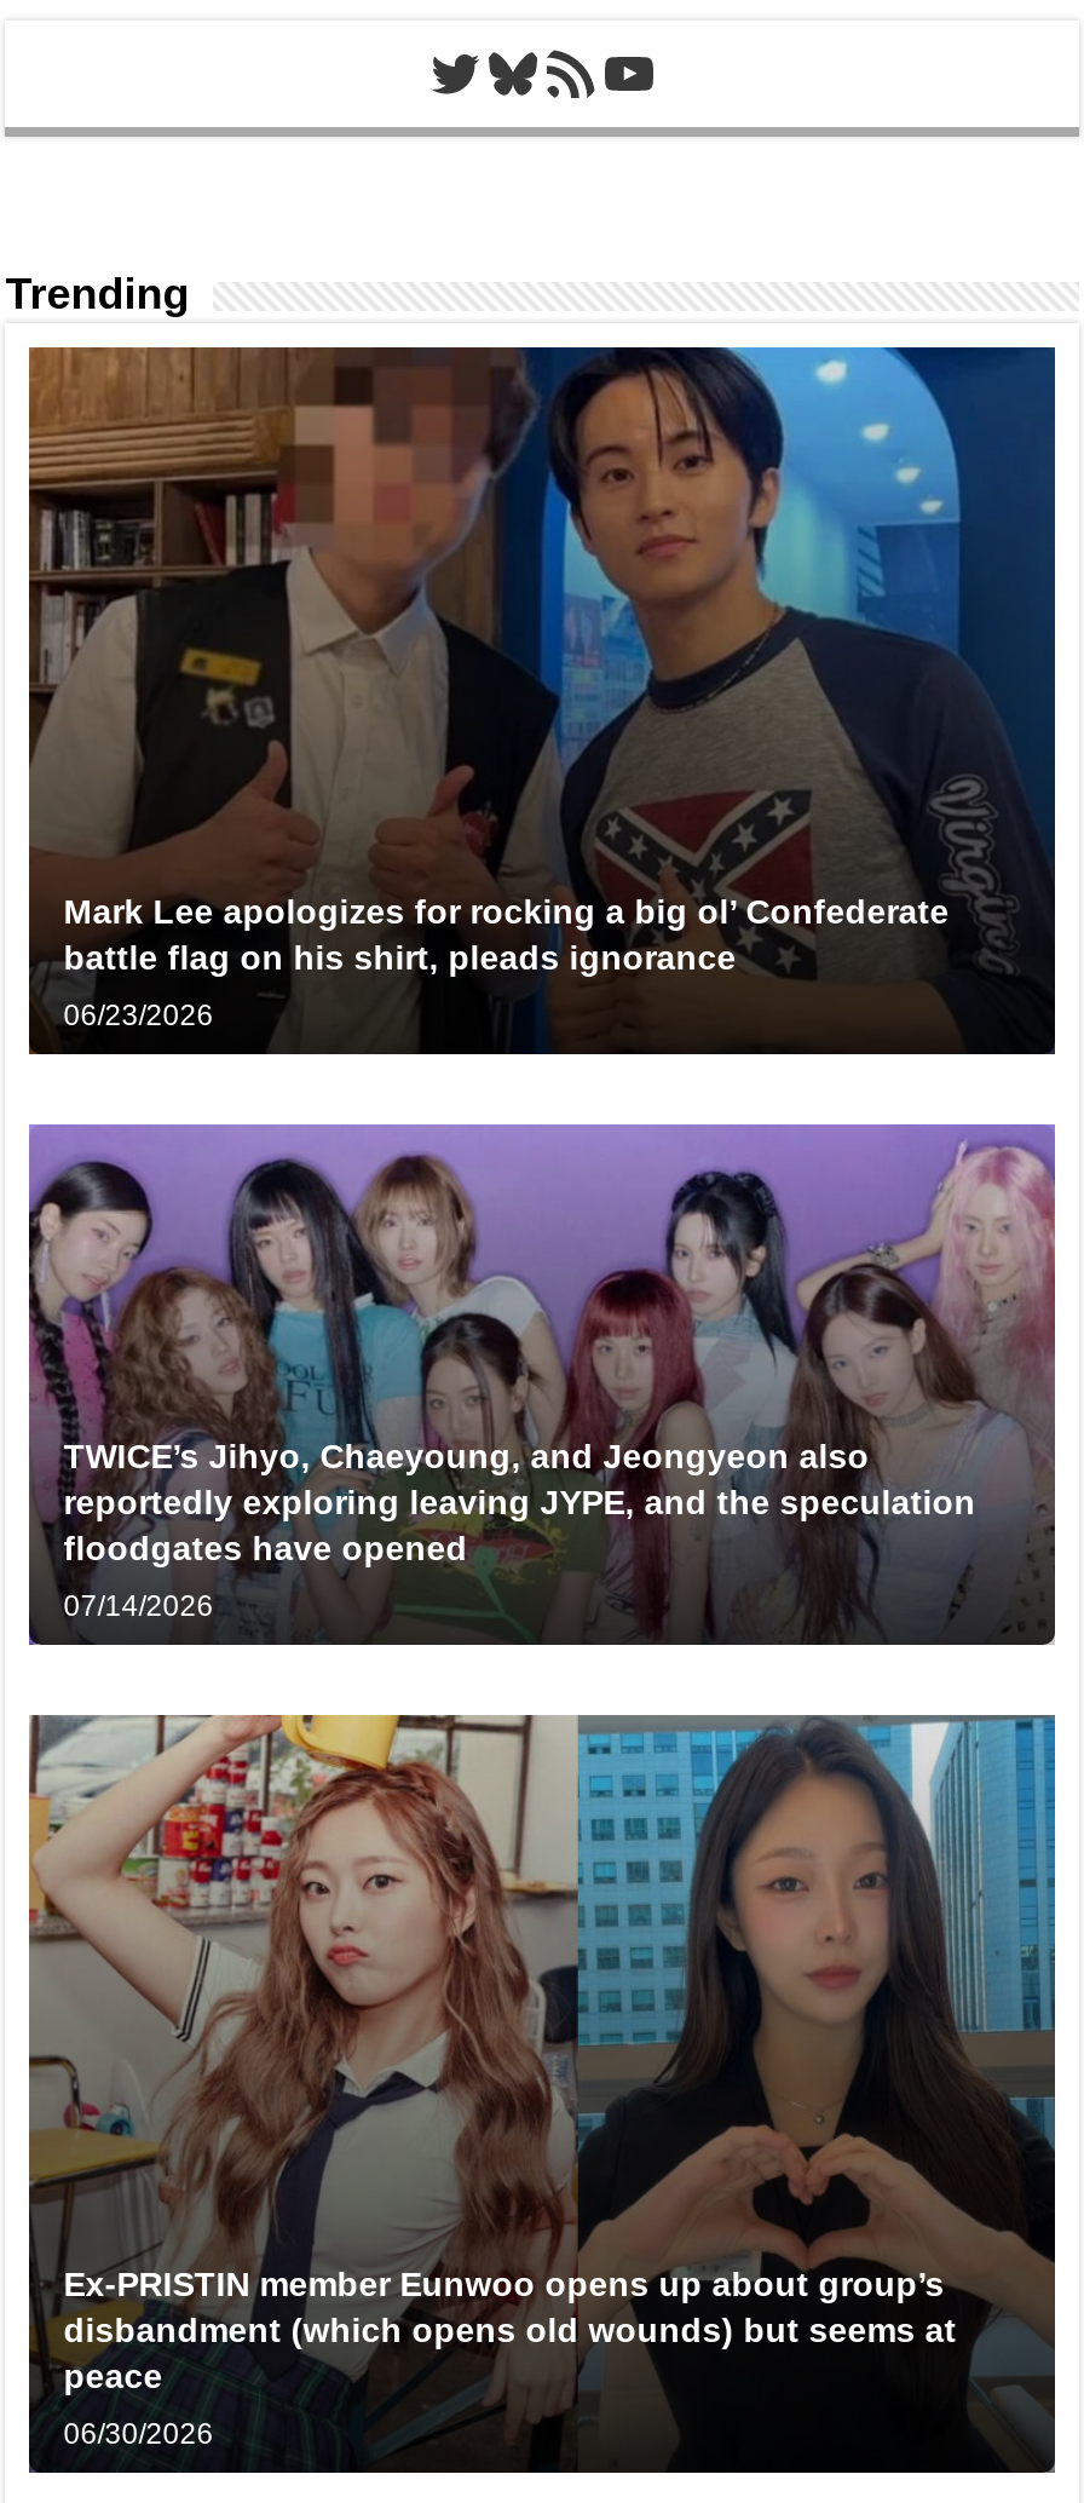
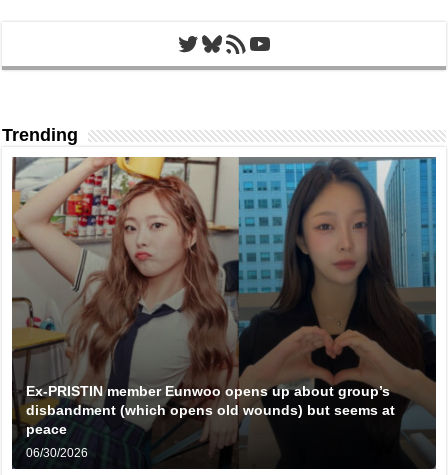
- [image]
- Mark Lee apologizes for rocking a big ol’ Confederate
- battle flag on his shirt, pleads ignorance
- 06/23/2026

- [image]
- TWICE’s Jihyo, Chaeyoung, and Jeongyeon also
- reportedly exploring leaving JYPE, and the speculation
- floodgates have opened
- 07/14/2026
